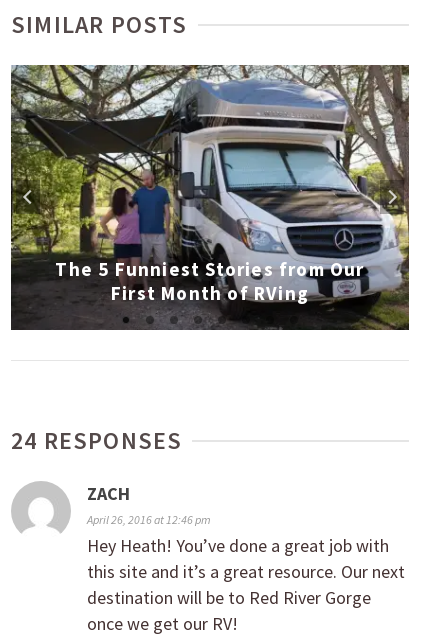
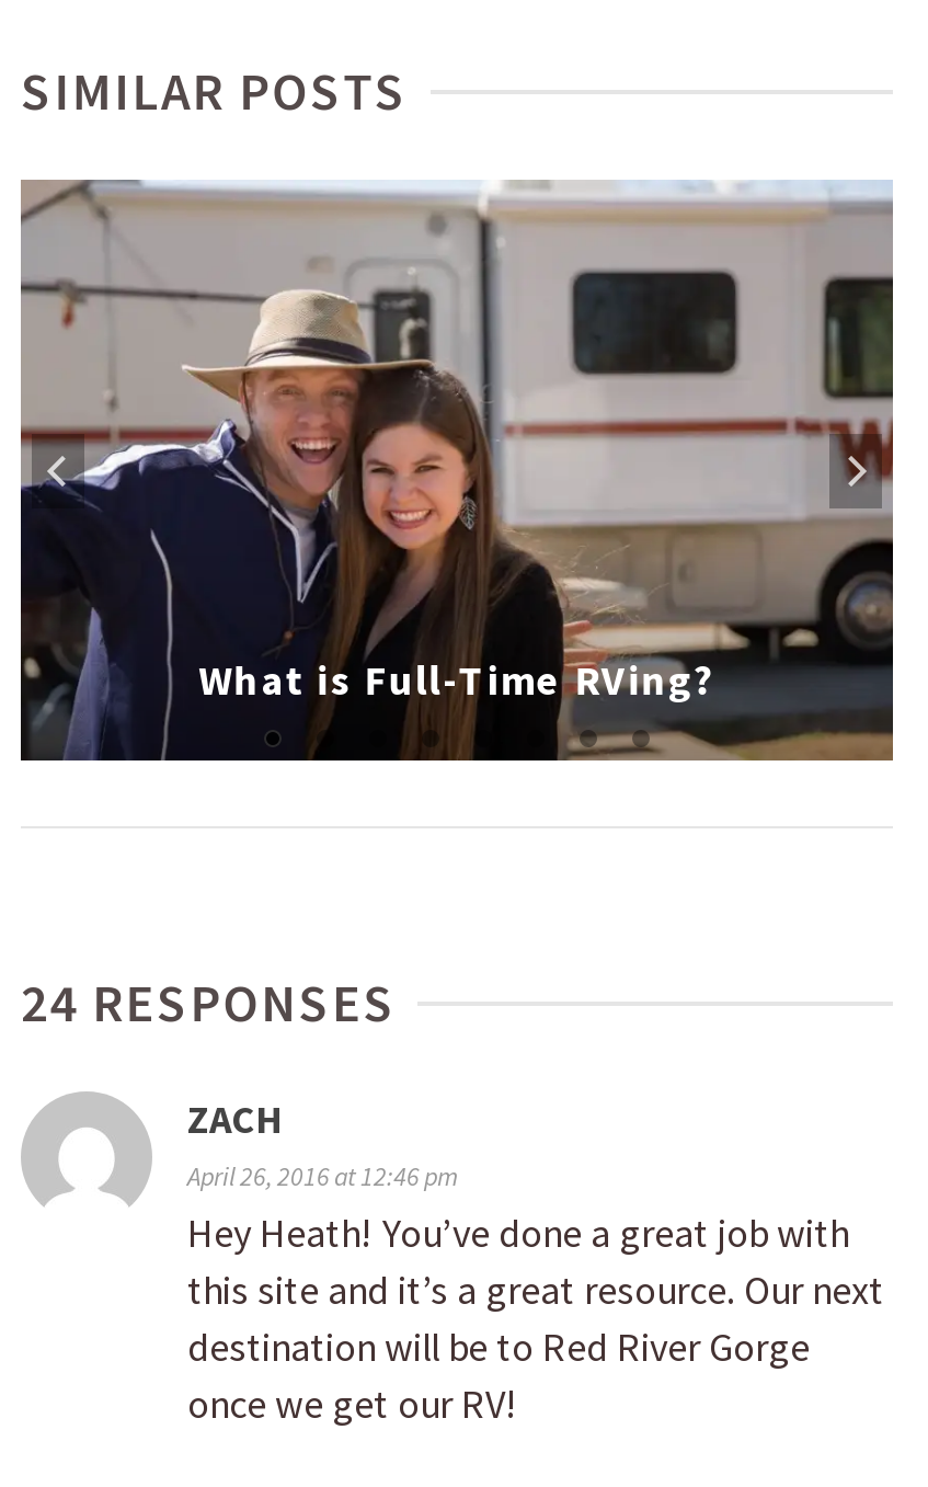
- [image]
- The 5 Funniest Stories from Our
- First Month of RVing
+ [image]
+ What is Full-Time RVing?
